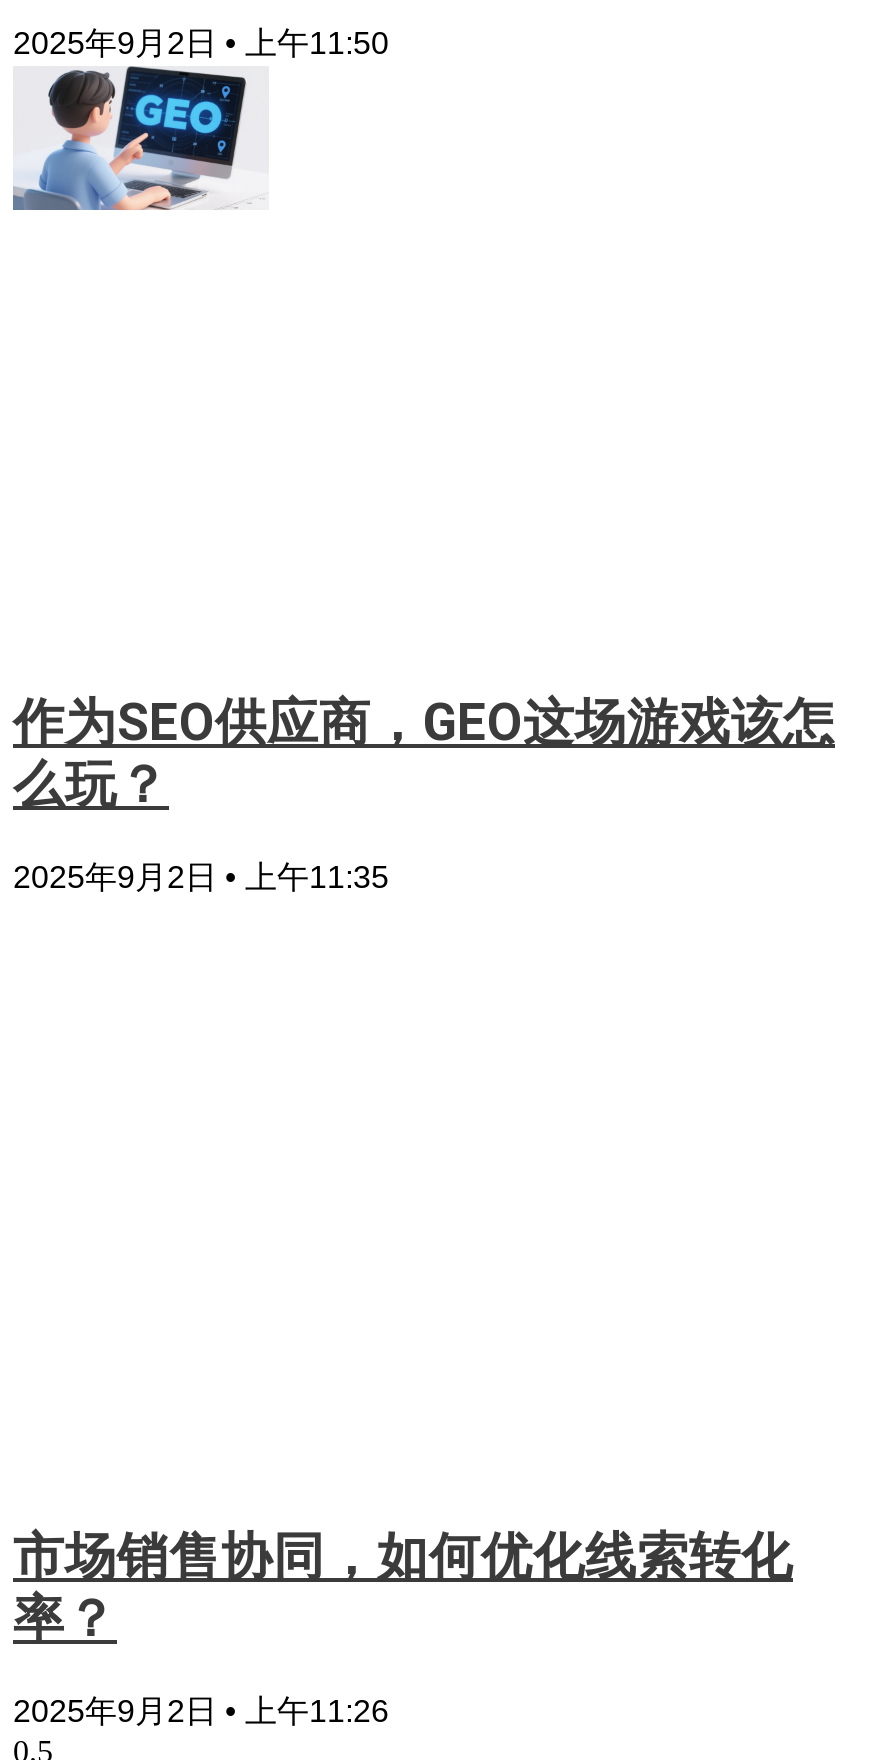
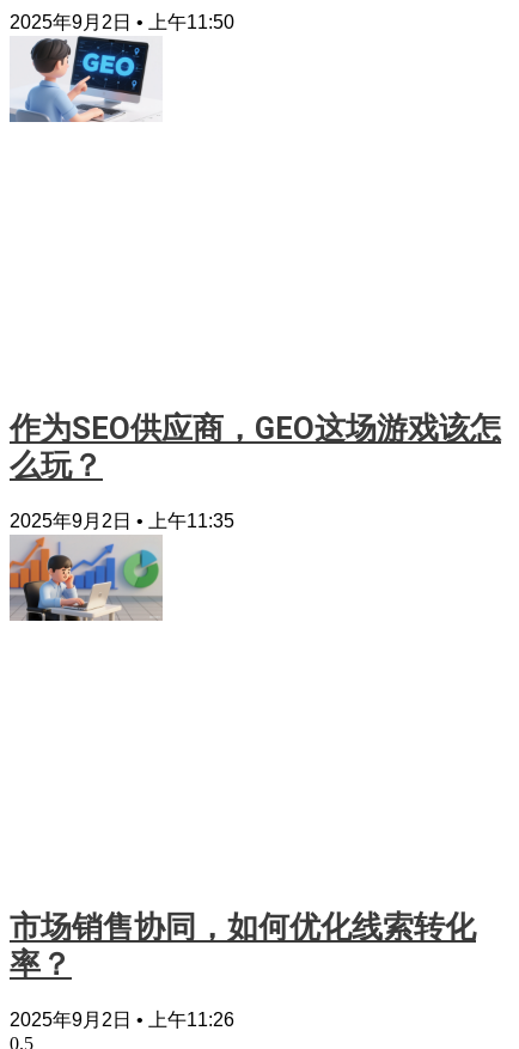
+ [image]
